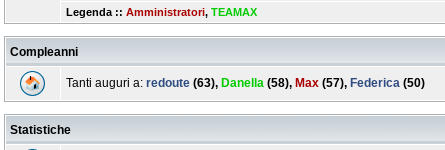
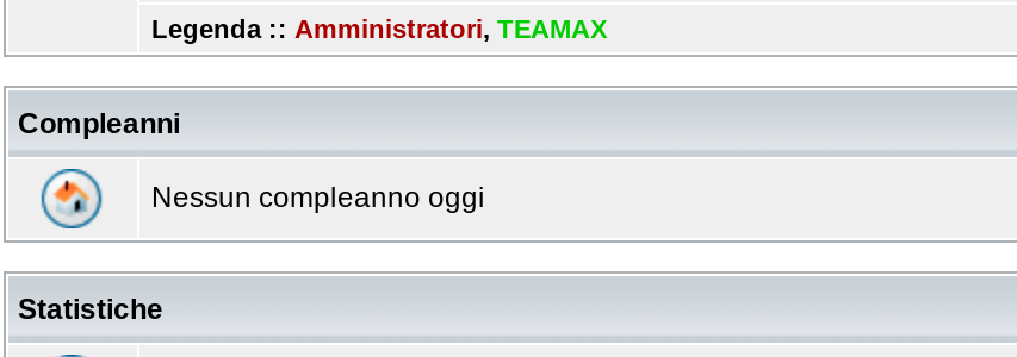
- Tanti auguri a: redoute (63), Danella (58), Max (57), Federica (50)
+ Nessun compleanno oggi
